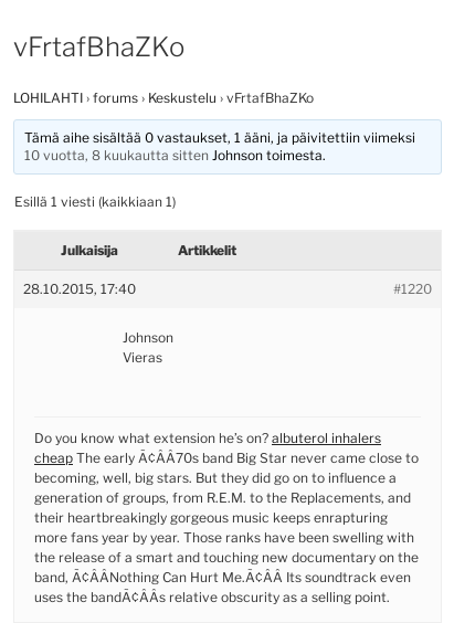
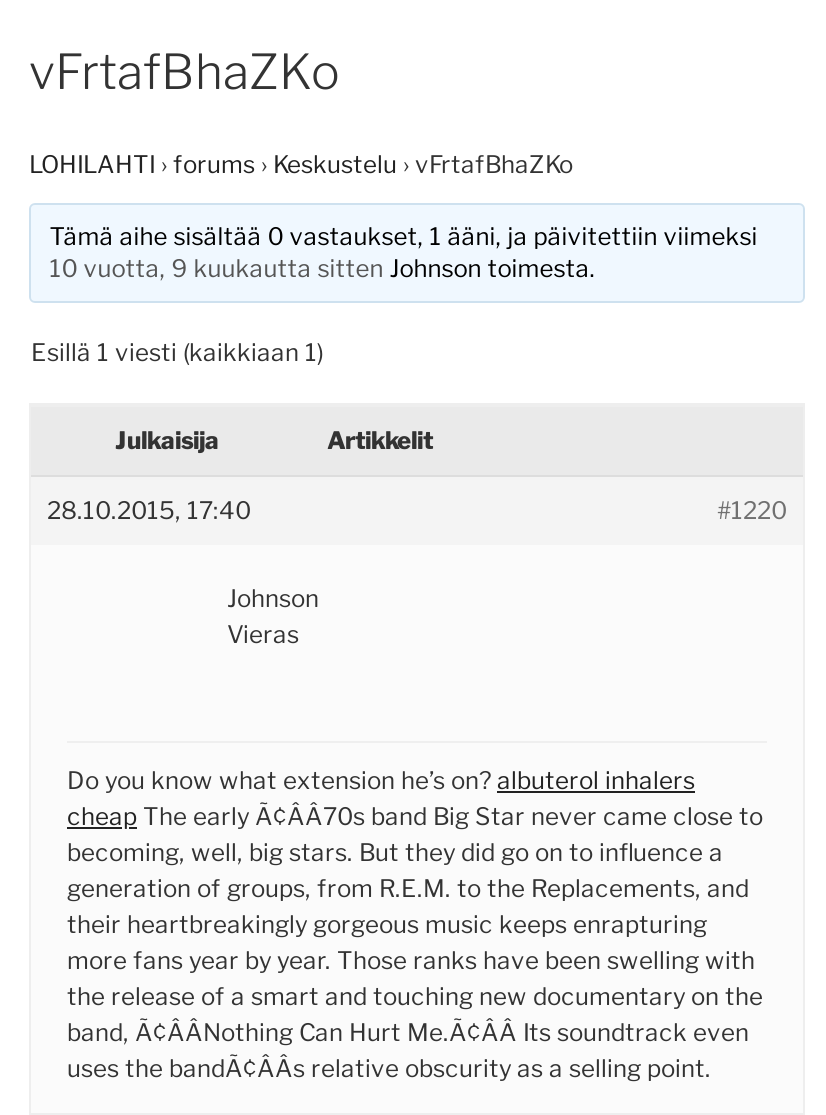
- 10 vuotta, 8 kuukautta sitten Johnson toimesta.
+ 10 vuotta, 9 kuukautta sitten Johnson toimesta.
